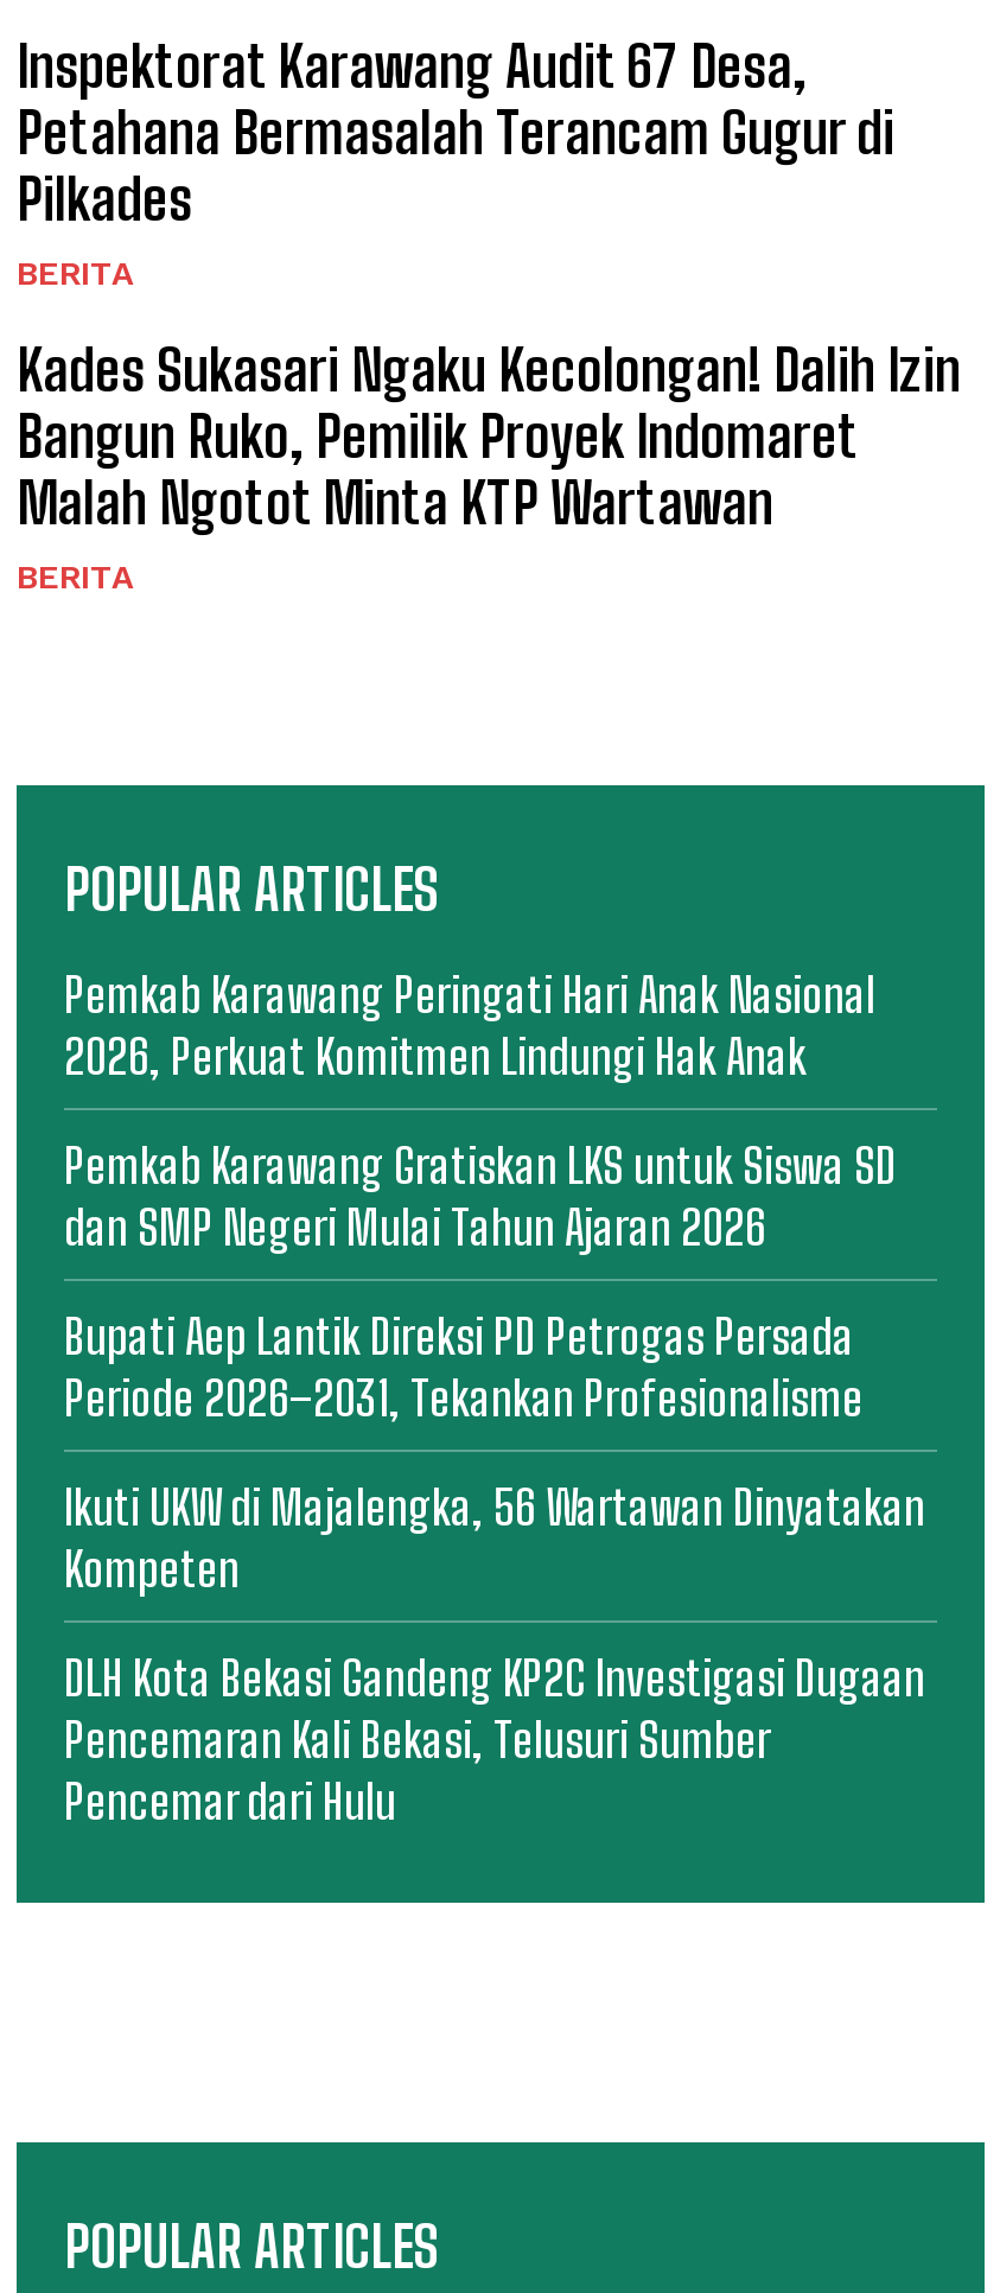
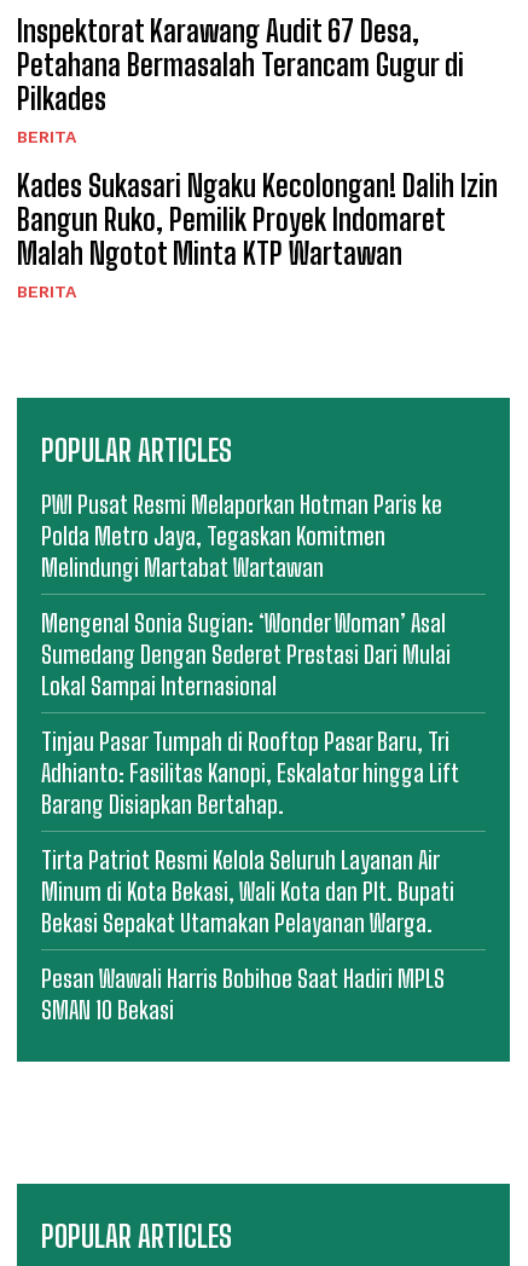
- Pemkab Karawang Peringati Hari Anak Nasional
- 2026, Perkuat Komitmen Lindungi Hak Anak
+ PWI Pusat Resmi Melaporkan Hotman Paris ke
+ Polda Metro Jaya, Tegaskan Komitmen
+ Melindungi Martabat Wartawan

- Pemkab Karawang Gratiskan LKS untuk Siswa SD
- dan SMP Negeri Mulai Tahun Ajaran 2026
+ Mengenal Sonia Sugian: ‘Wonder Woman’ Asal
+ Sumedang Dengan Sederet Prestasi Dari Mulai
+ Lokal Sampai Internasional

- Bupati Aep Lantik Direksi PD Petrogas Persada
- Periode 2026–2031, Tekankan Profesionalisme
+ Tinjau Pasar Tumpah di Rooftop Pasar Baru, Tri
+ Adhianto: Fasilitas Kanopi, Eskalator hingga Lift
+ Barang Disiapkan Bertahap.

- Ikuti UKW di Majalengka, 56 Wartawan Dinyatakan
- Kompeten
+ Tirta Patriot Resmi Kelola Seluruh Layanan Air
+ Minum di Kota Bekasi, Wali Kota dan Plt. Bupati
+ Bekasi Sepakat Utamakan Pelayanan Warga.

- DLH Kota Bekasi Gandeng KP2C Investigasi Dugaan
- Pencemaran Kali Bekasi, Telusuri Sumber
- Pencemar dari Hulu
+ Pesan Wawali Harris Bobihoe Saat Hadiri MPLS
+ SMAN 10 Bekasi
